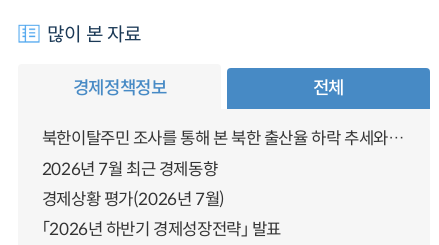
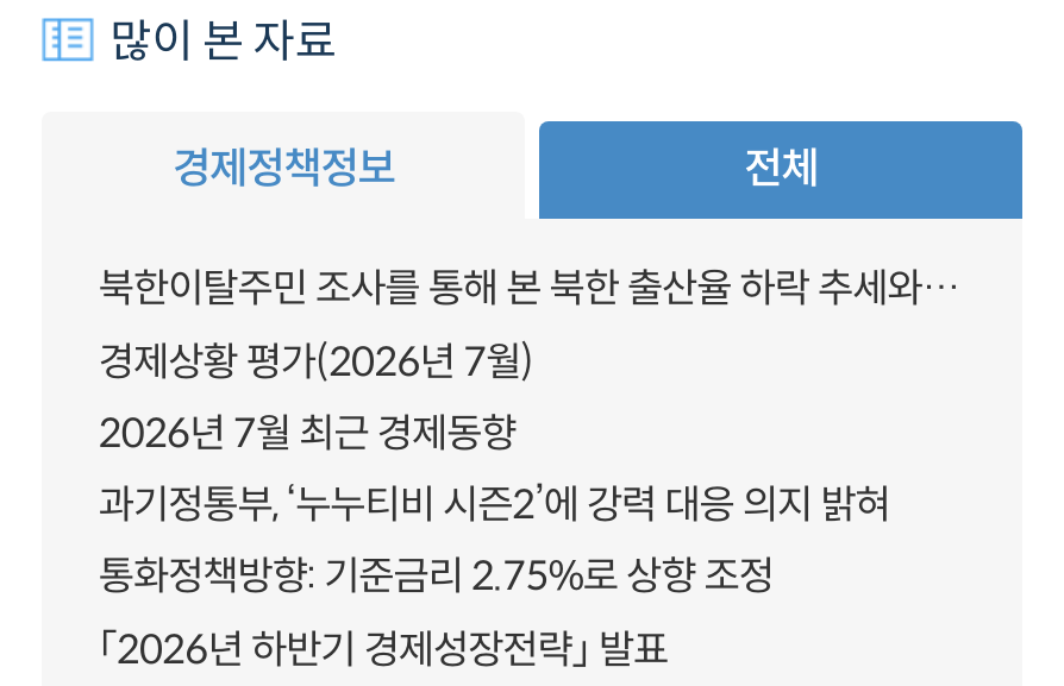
+ 과기정통부, ‘누누티비 시즌2’에 강력 대응 의지 밝혀
+ 통화정책방향: 기준금리 2.75%로 상향 조정

moved up: 경제상황 평가(2026년 7월)
